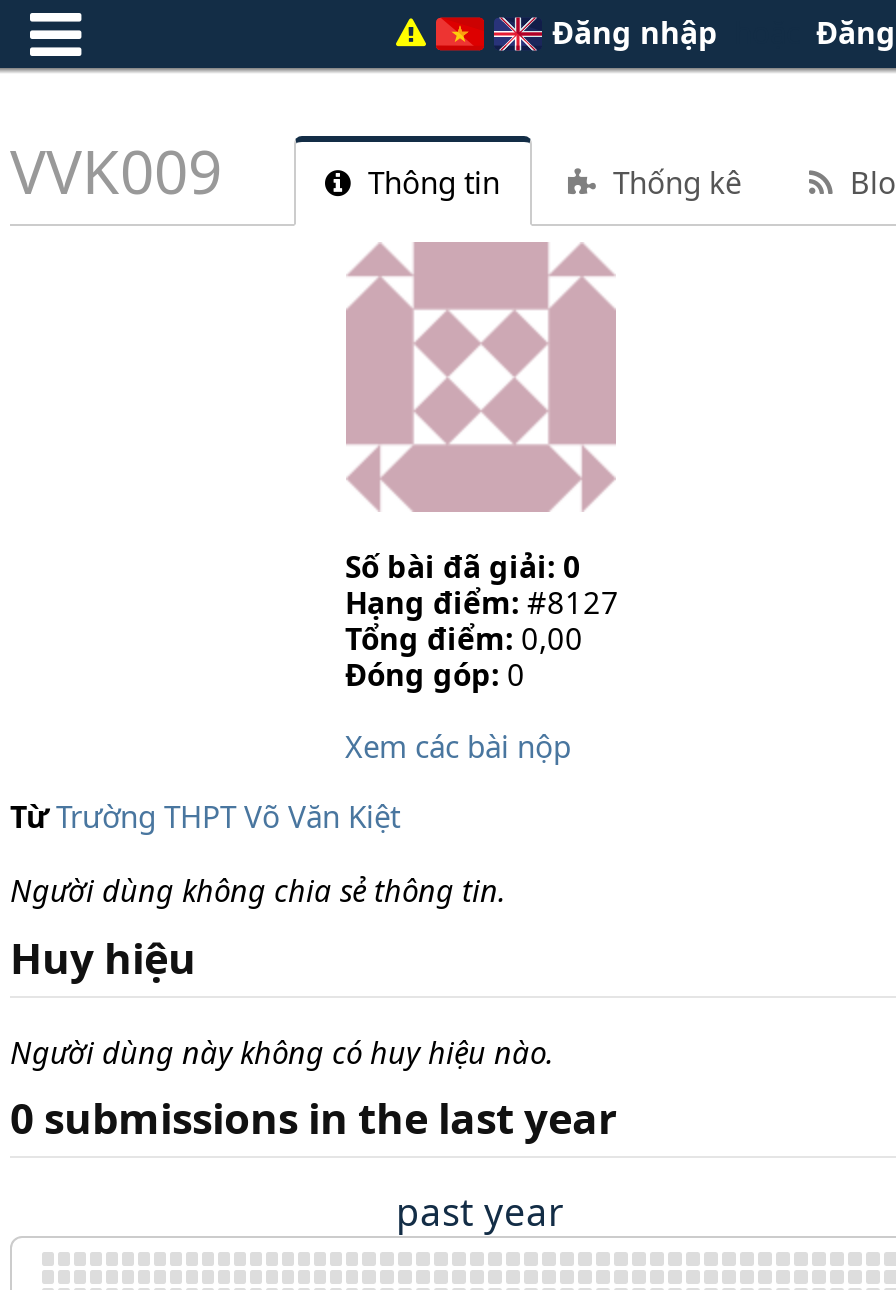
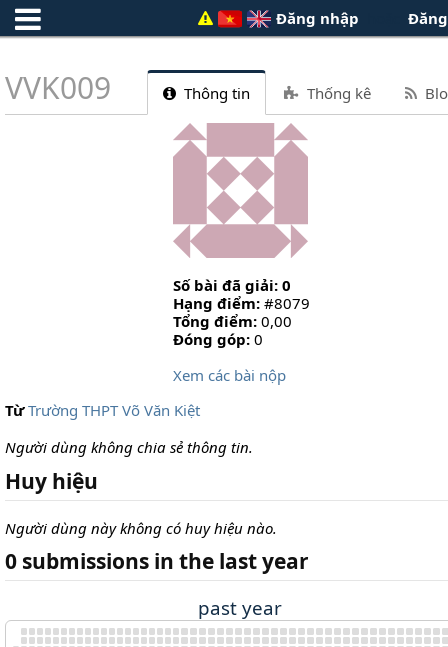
- Hạng điểm: #8127
+ Hạng điểm: #8079
